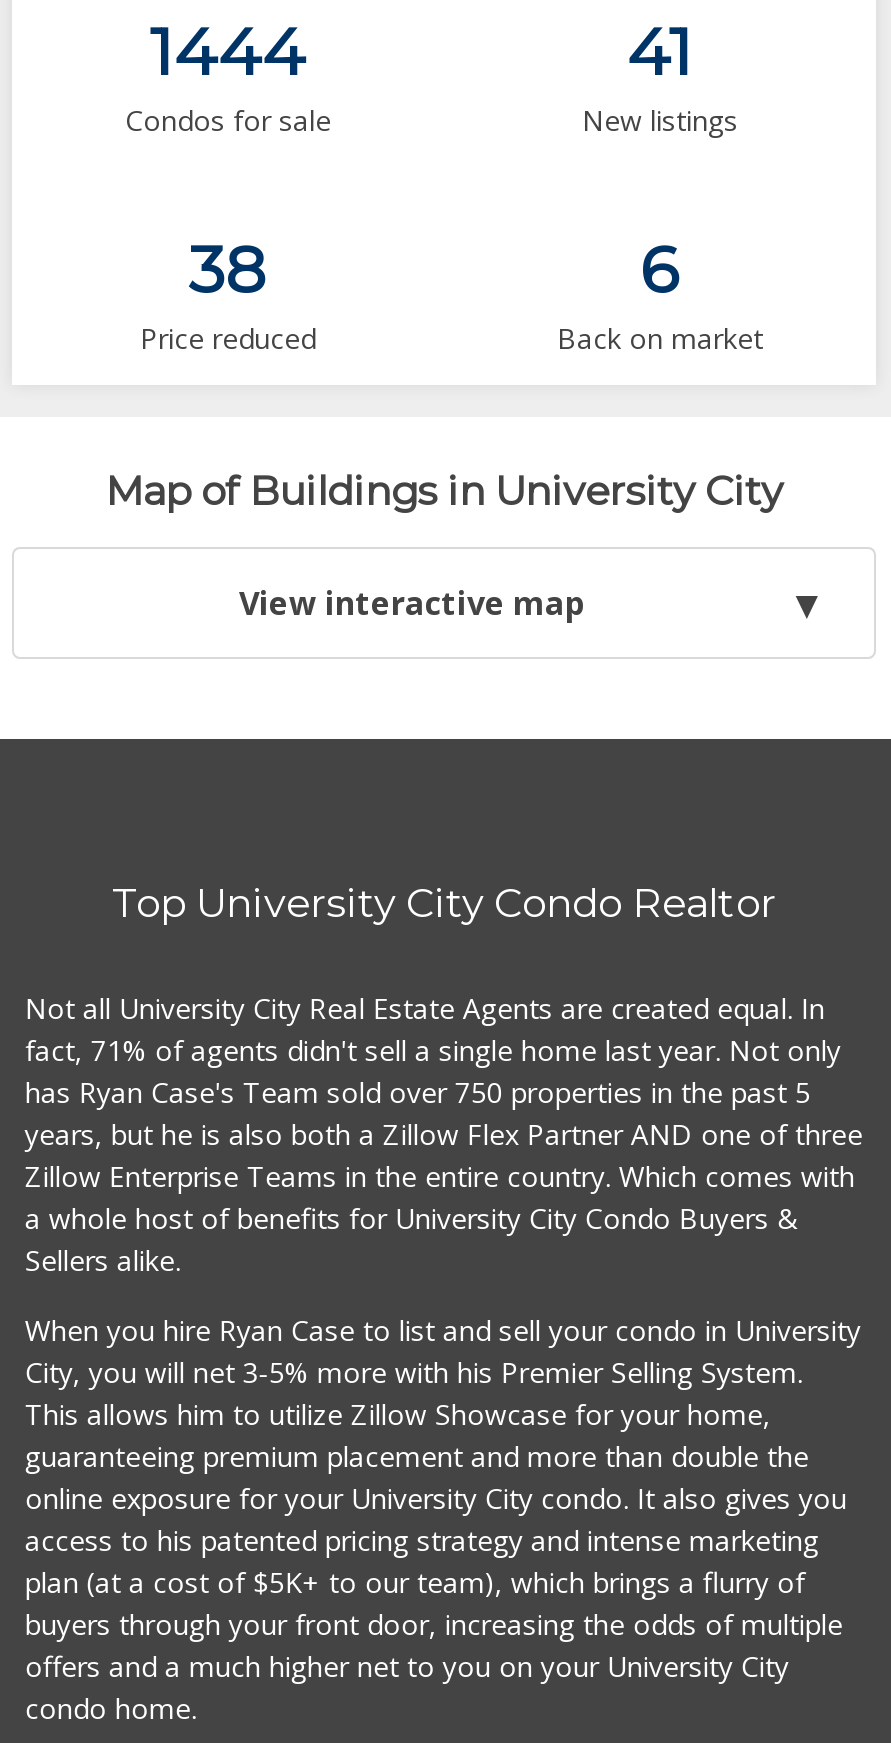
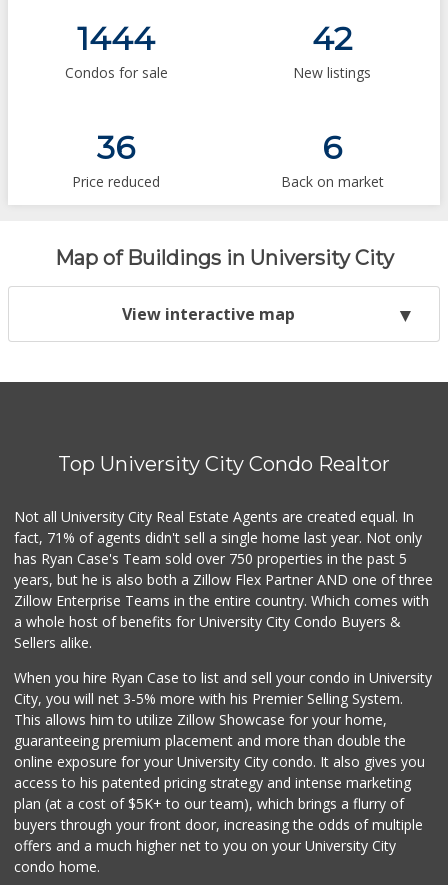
- 41
+ 42

- 38
+ 36
